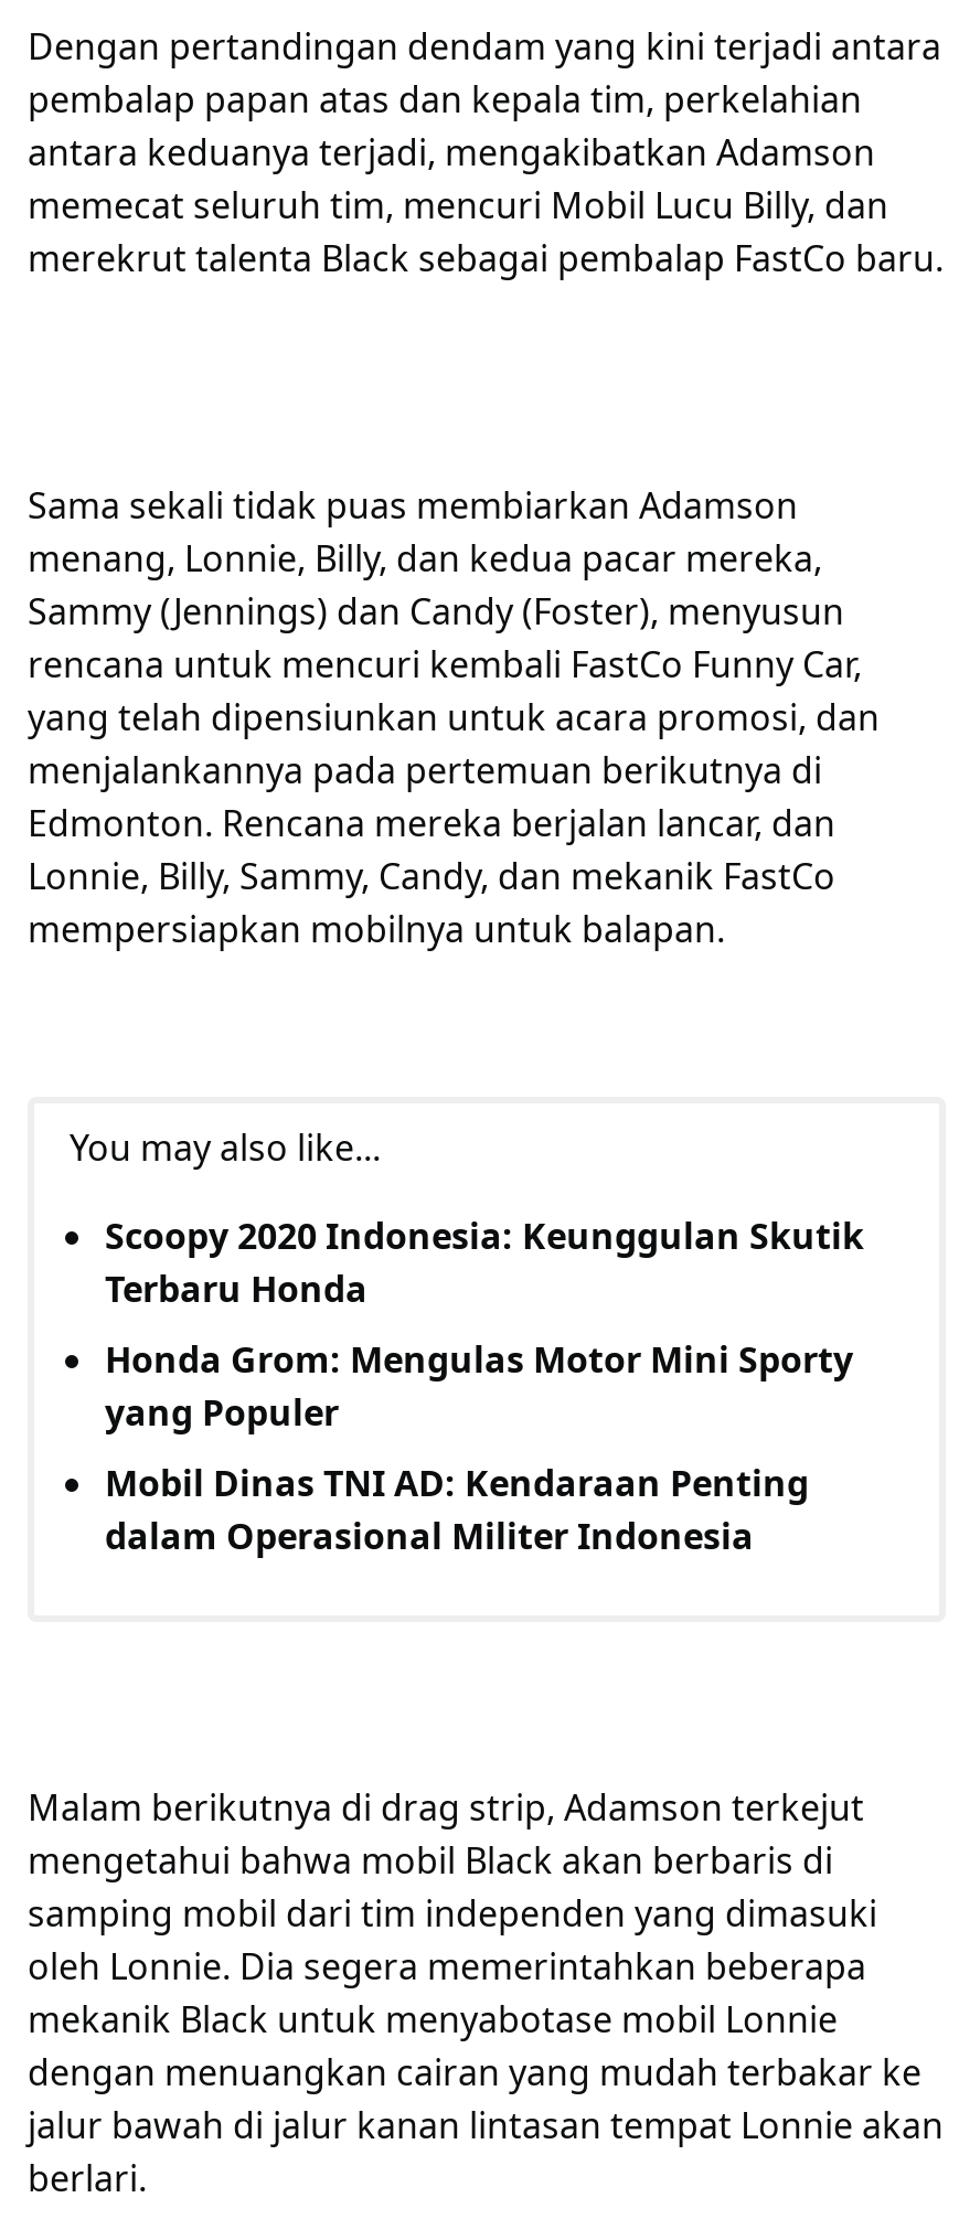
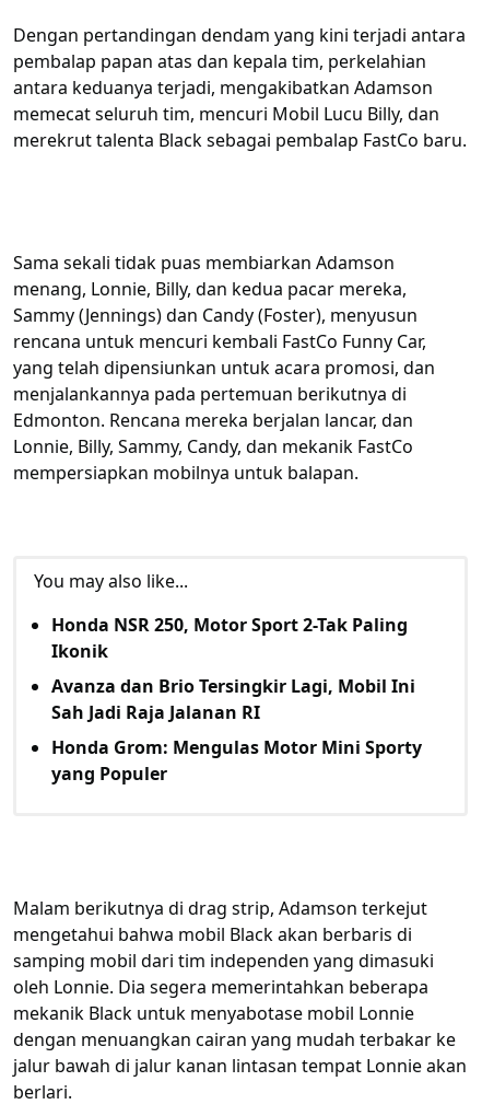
- Scoopy 2020 Indonesia: Keunggulan Skutik
- Terbaru Honda
+ Honda NSR 250, Motor Sport 2-Tak Paling
+ Ikonik
+ Avanza dan Brio Tersingkir Lagi, Mobil Ini
+ Sah Jadi Raja Jalanan RI

moved down: Honda Grom: Mengulas Motor Mini Sporty | yang Populer

- Mobil Dinas TNI AD: Kendaraan Penting
- dalam Operasional Militer Indonesia
